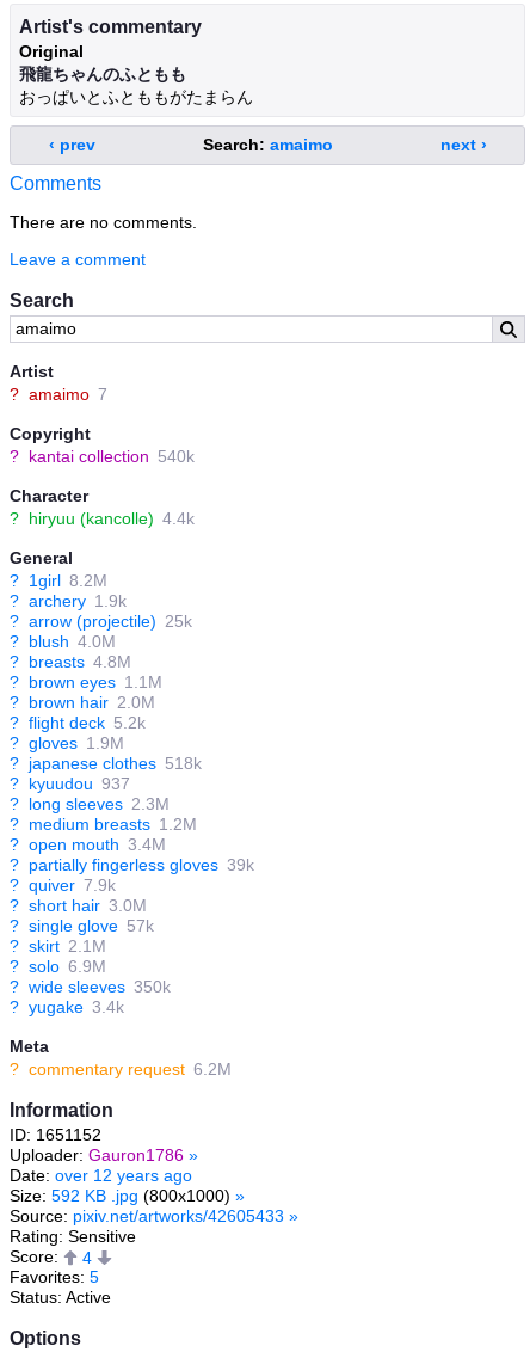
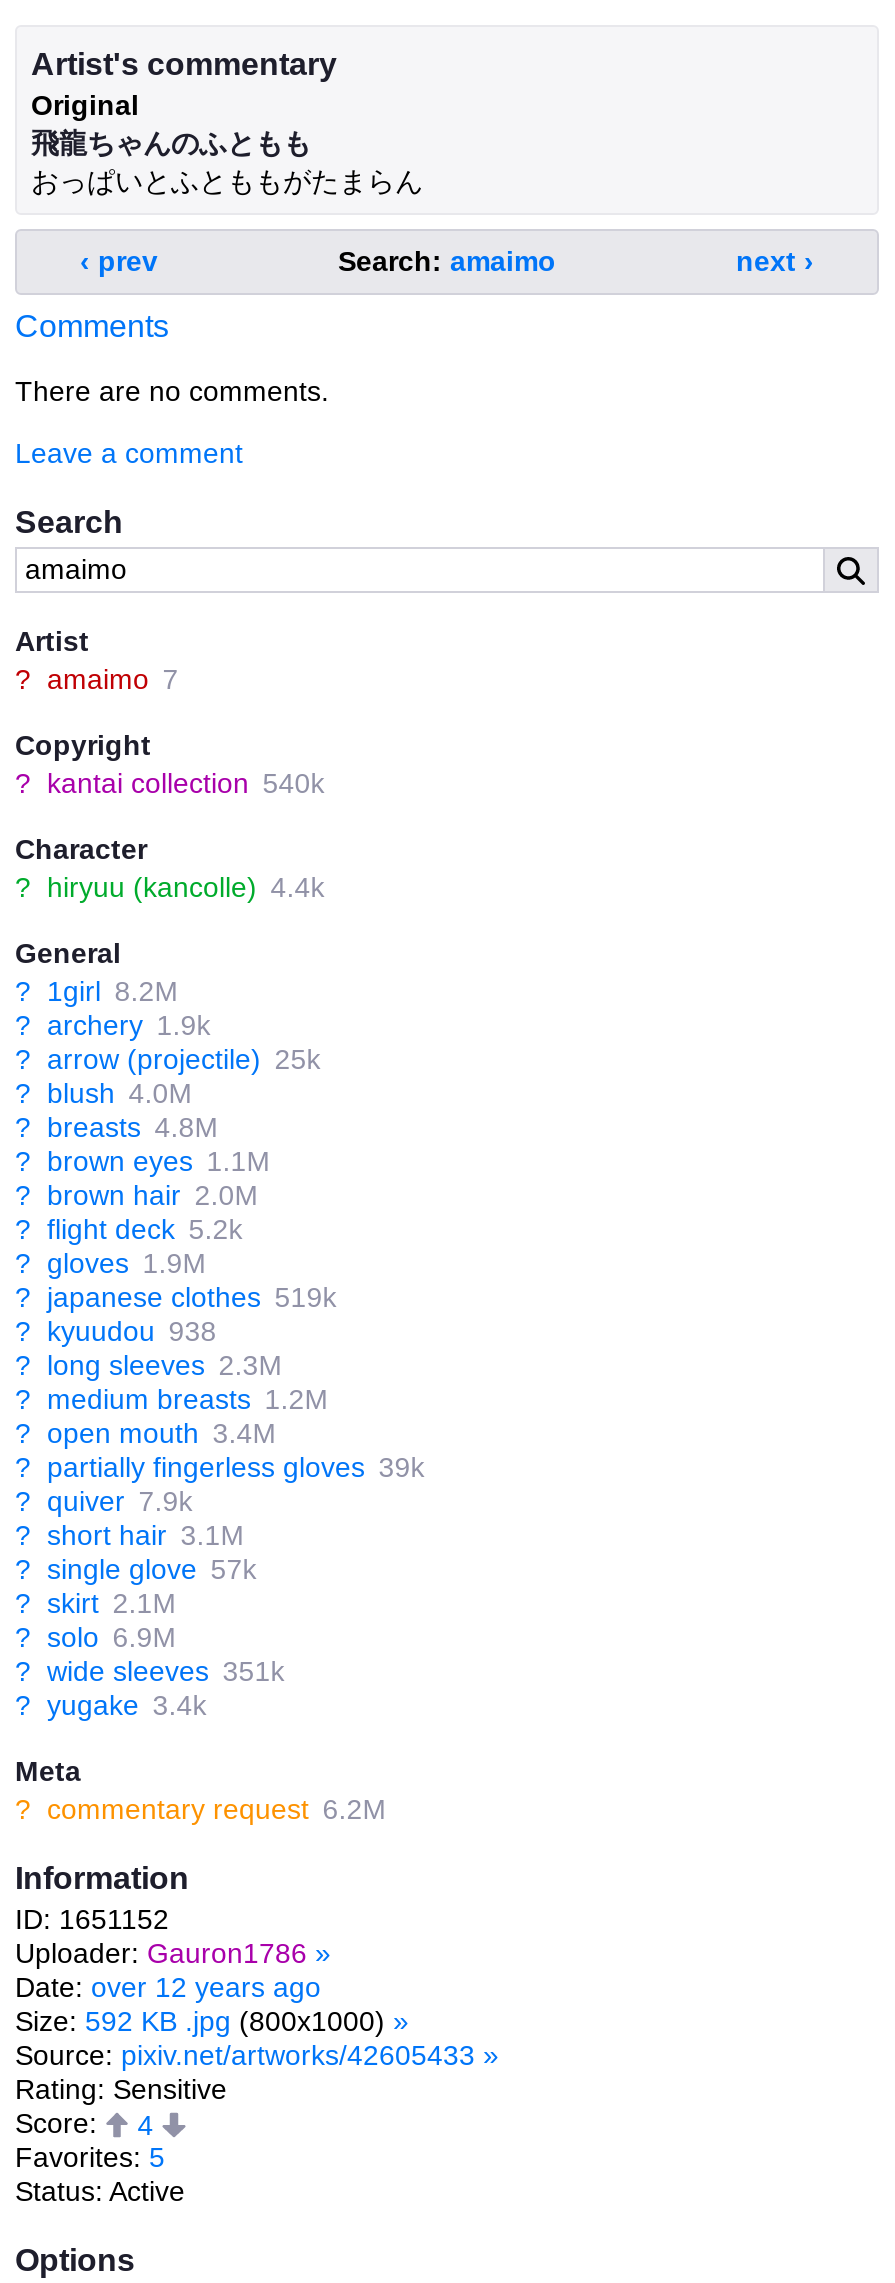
- ? japanese clothes 518k
+ ? japanese clothes 519k

- ? kyuudou 937
+ ? kyuudou 938

- ? short hair 3.0M
+ ? short hair 3.1M

- ? wide sleeves 350k
+ ? wide sleeves 351k
